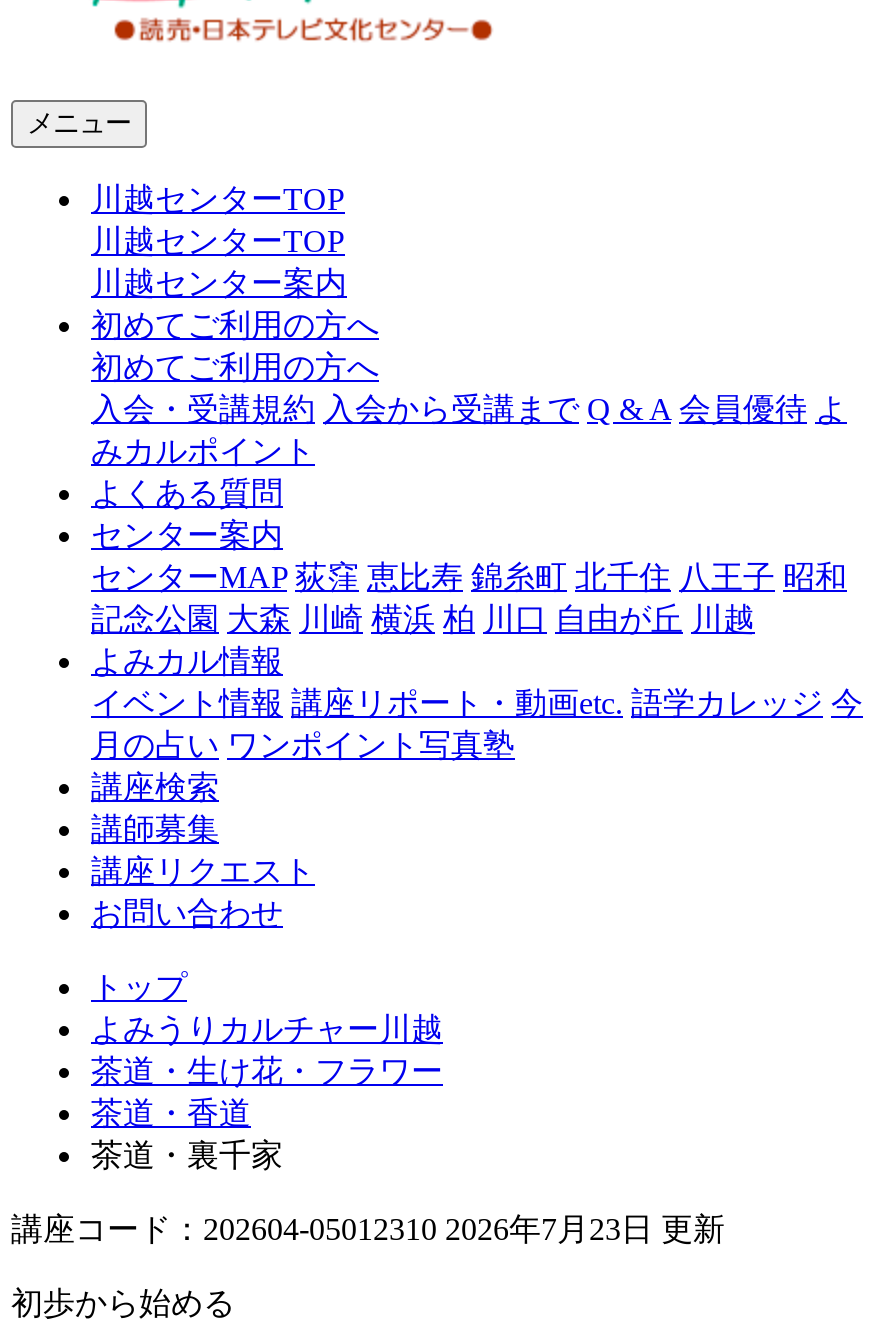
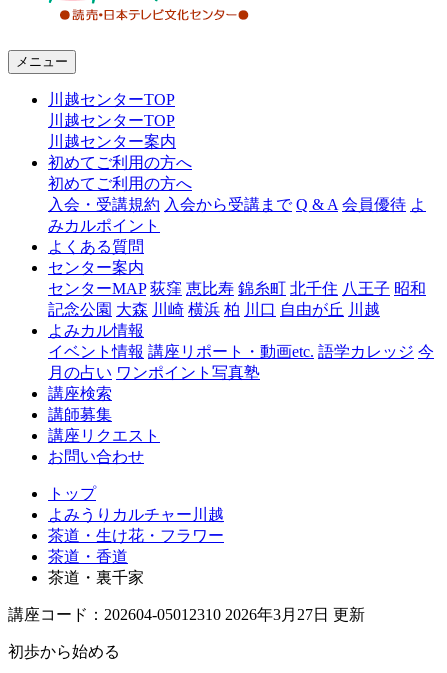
- 講座コード：202604-05012310 2026年7月23日 更新
+ 講座コード：202604-05012310 2026年3月27日 更新
